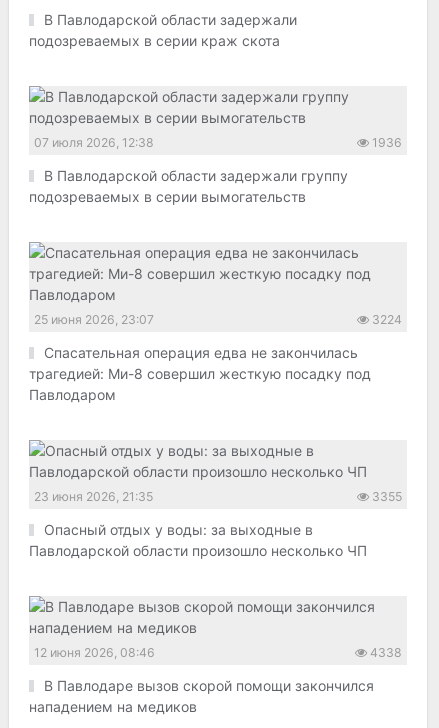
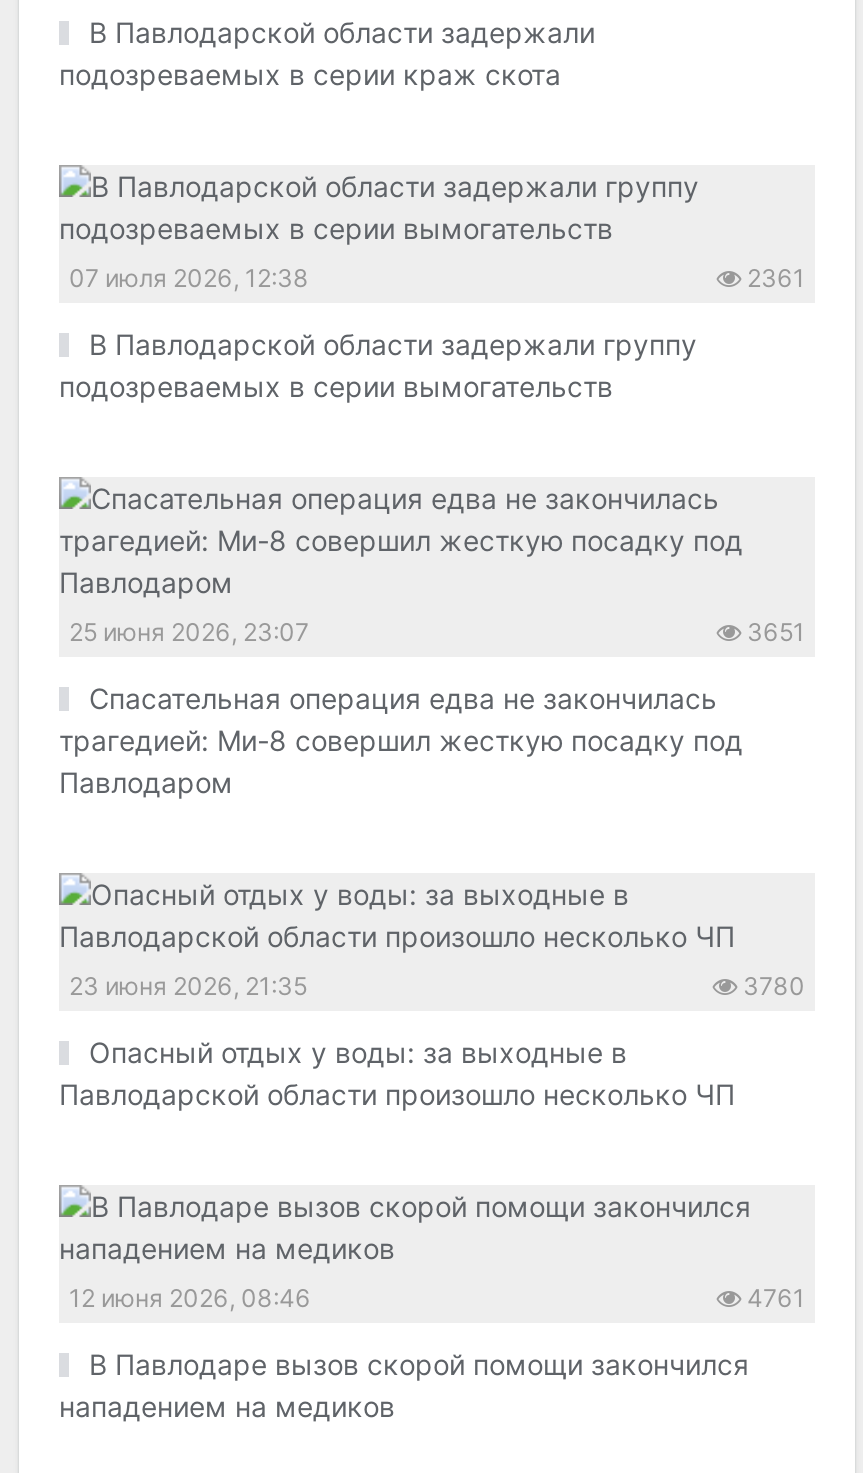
- 1936
+ 2361

- 3224
+ 3651

- 3355
+ 3780

- 4338
+ 4761
